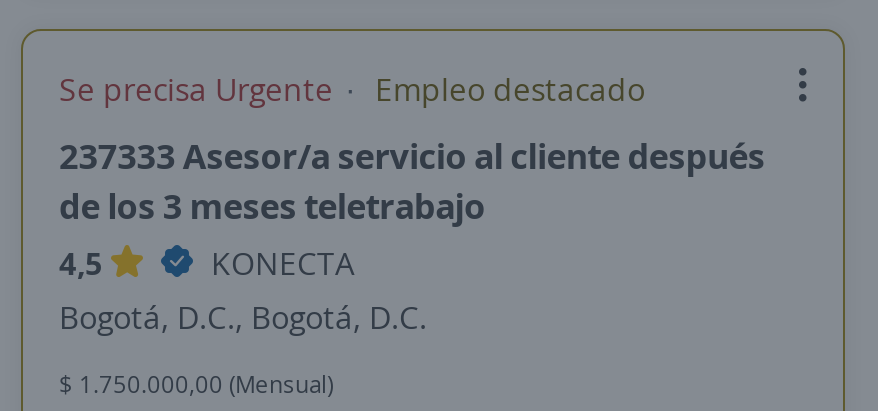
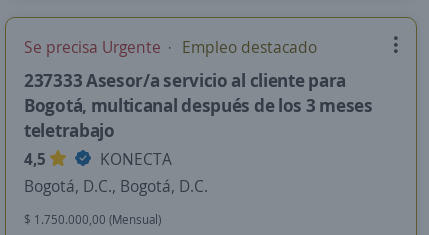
- 237333 Asesor/a servicio al cliente después
- de los 3 meses teletrabajo
+ 237333 Asesor/a servicio al cliente para
+ Bogotá, multicanal después de los 3 meses
+ teletrabajo
